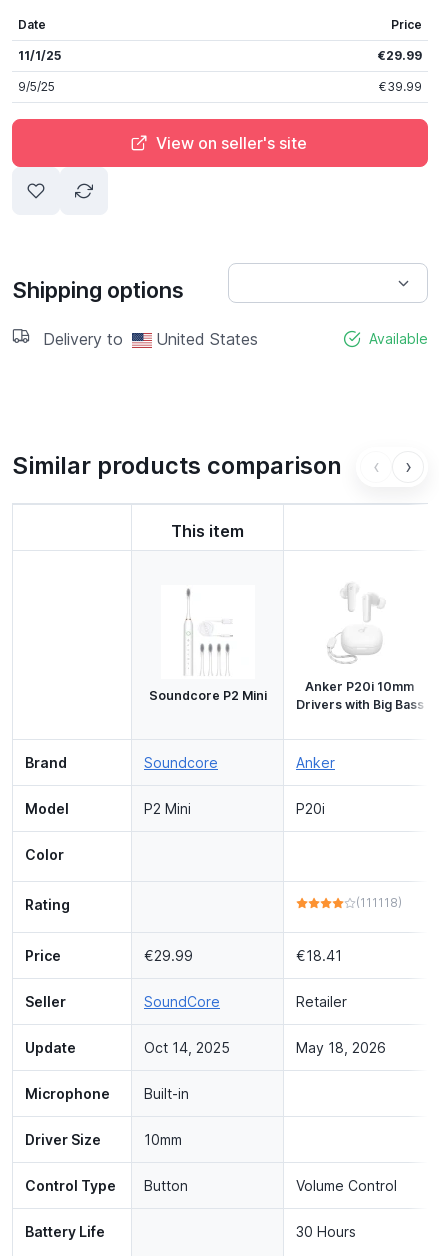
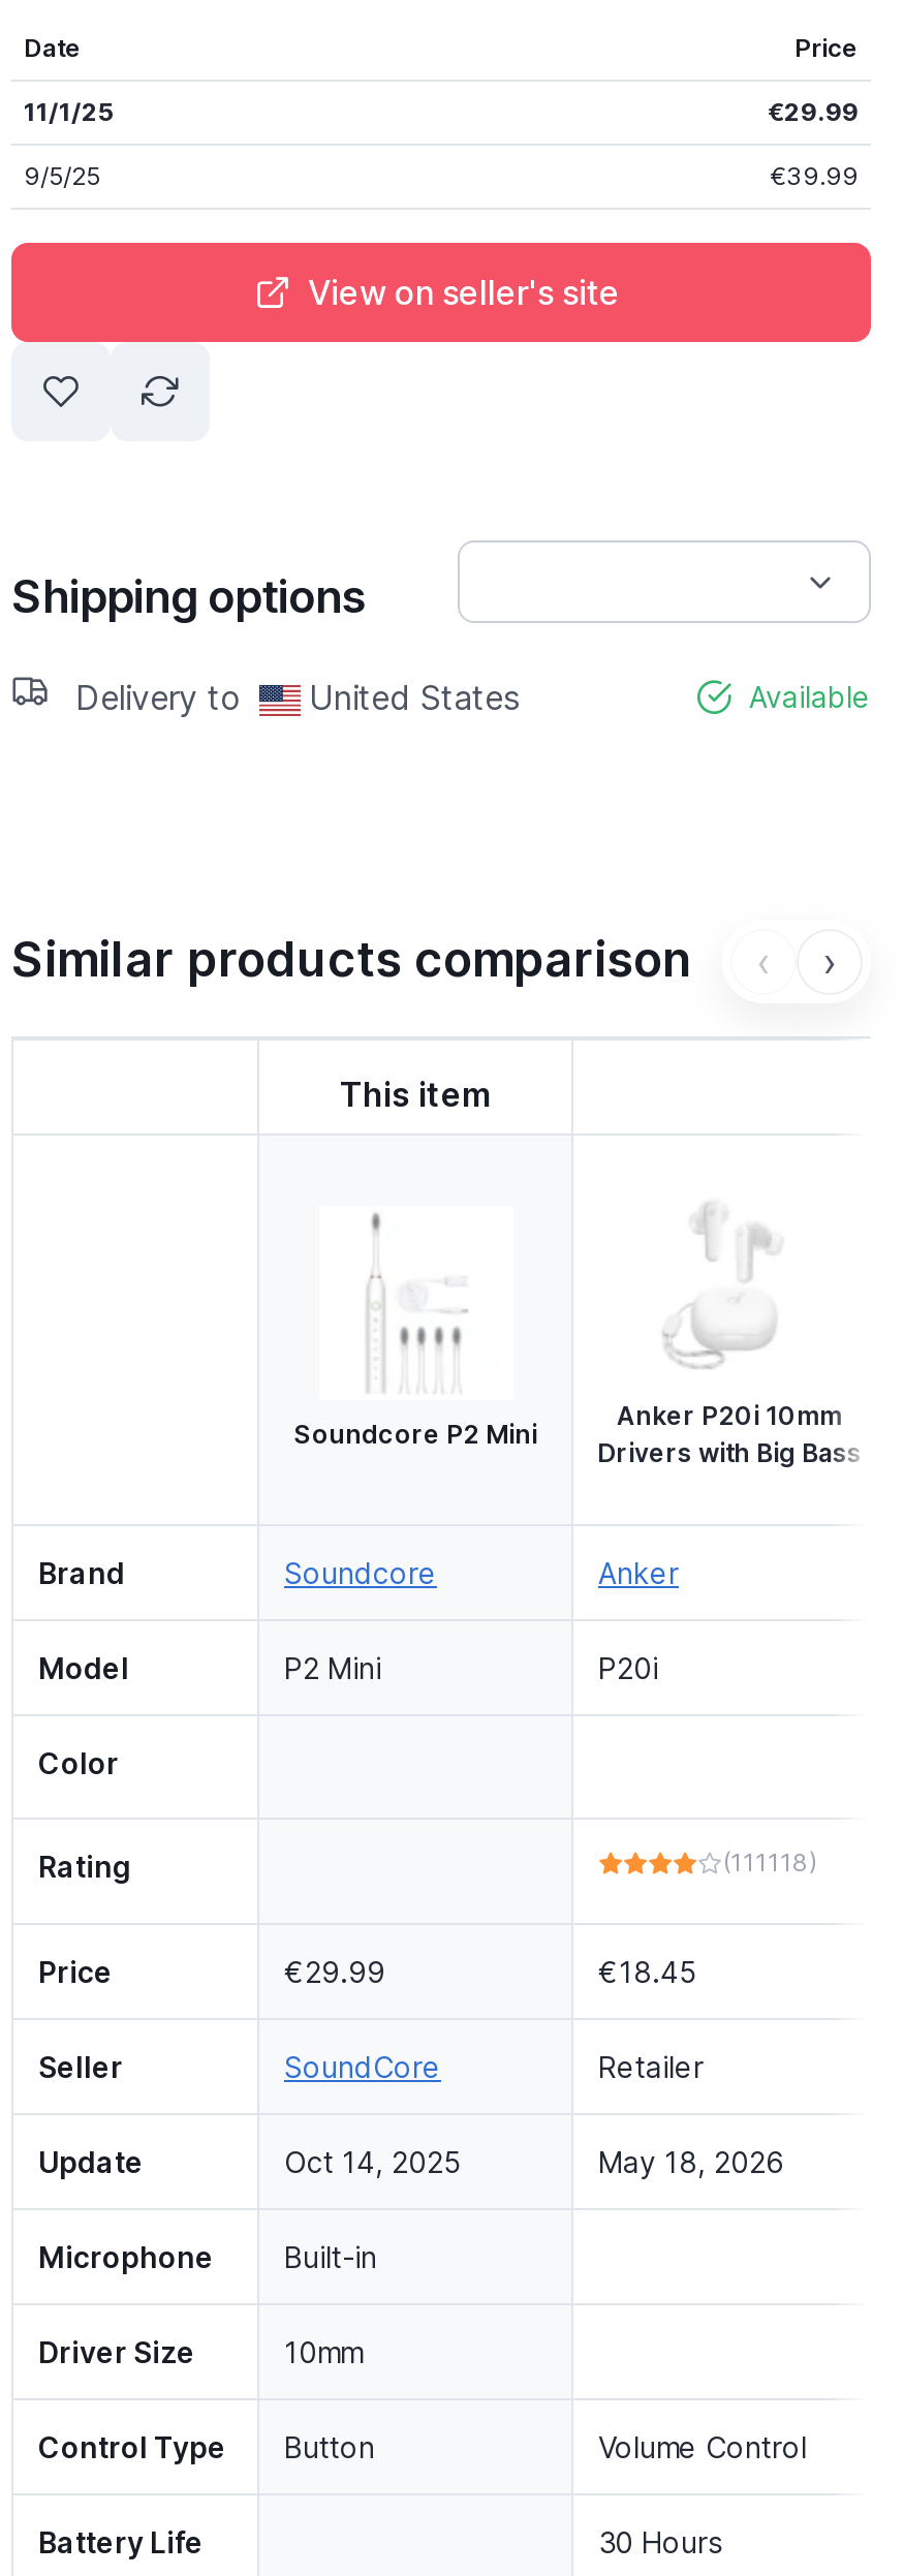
- €18.41
+ €18.45
